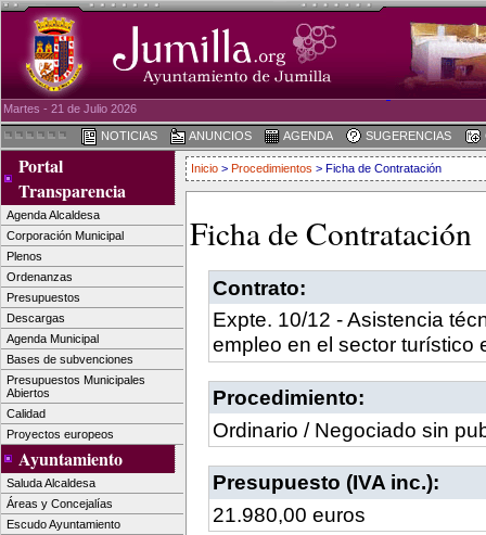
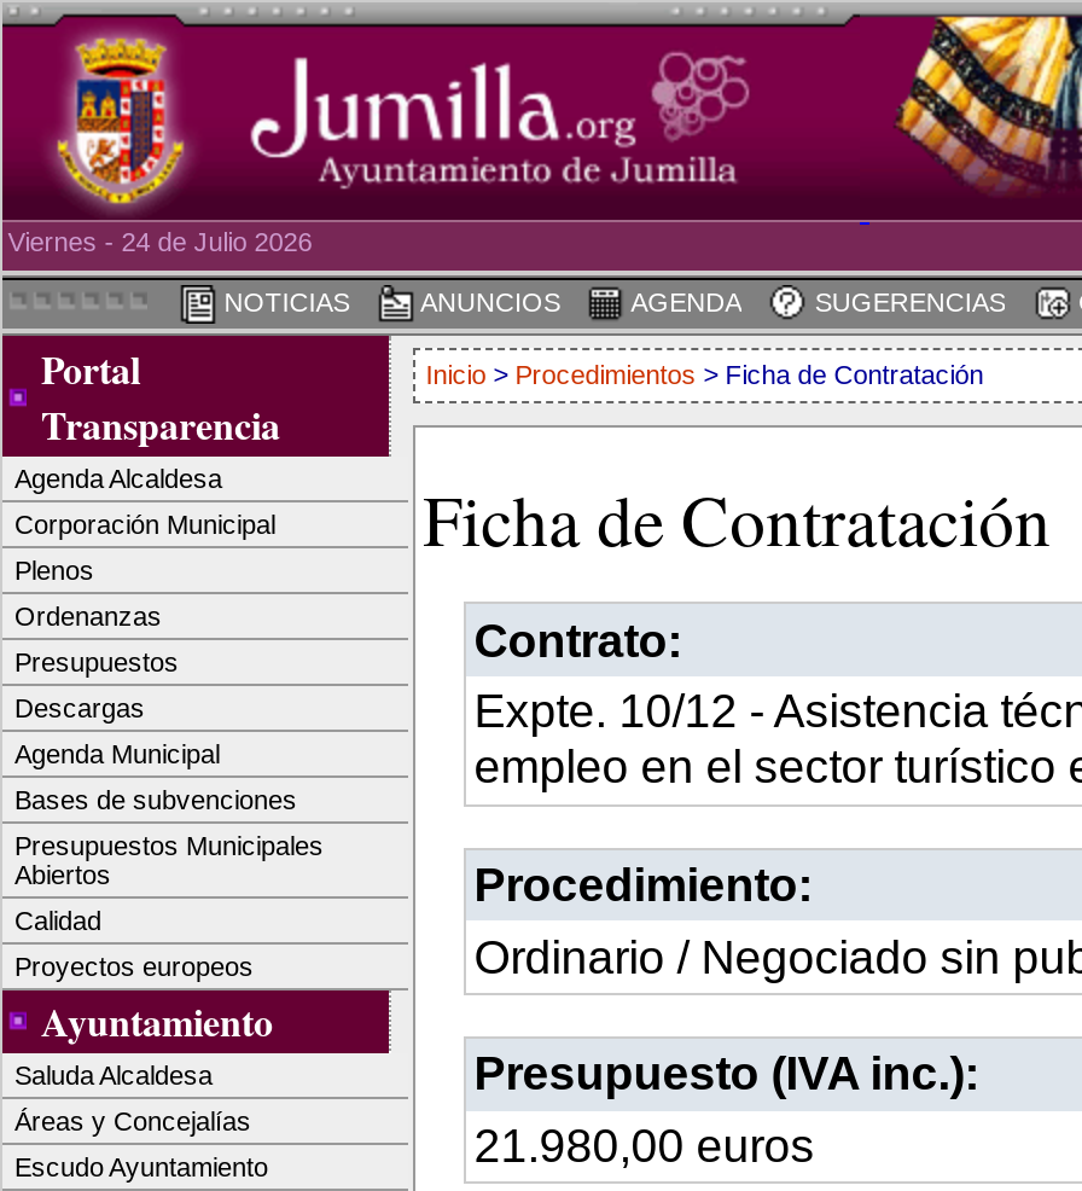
- [image]
+ [image]

- Martes - 21 de Julio 2026
+ Viernes - 24 de Julio 2026
